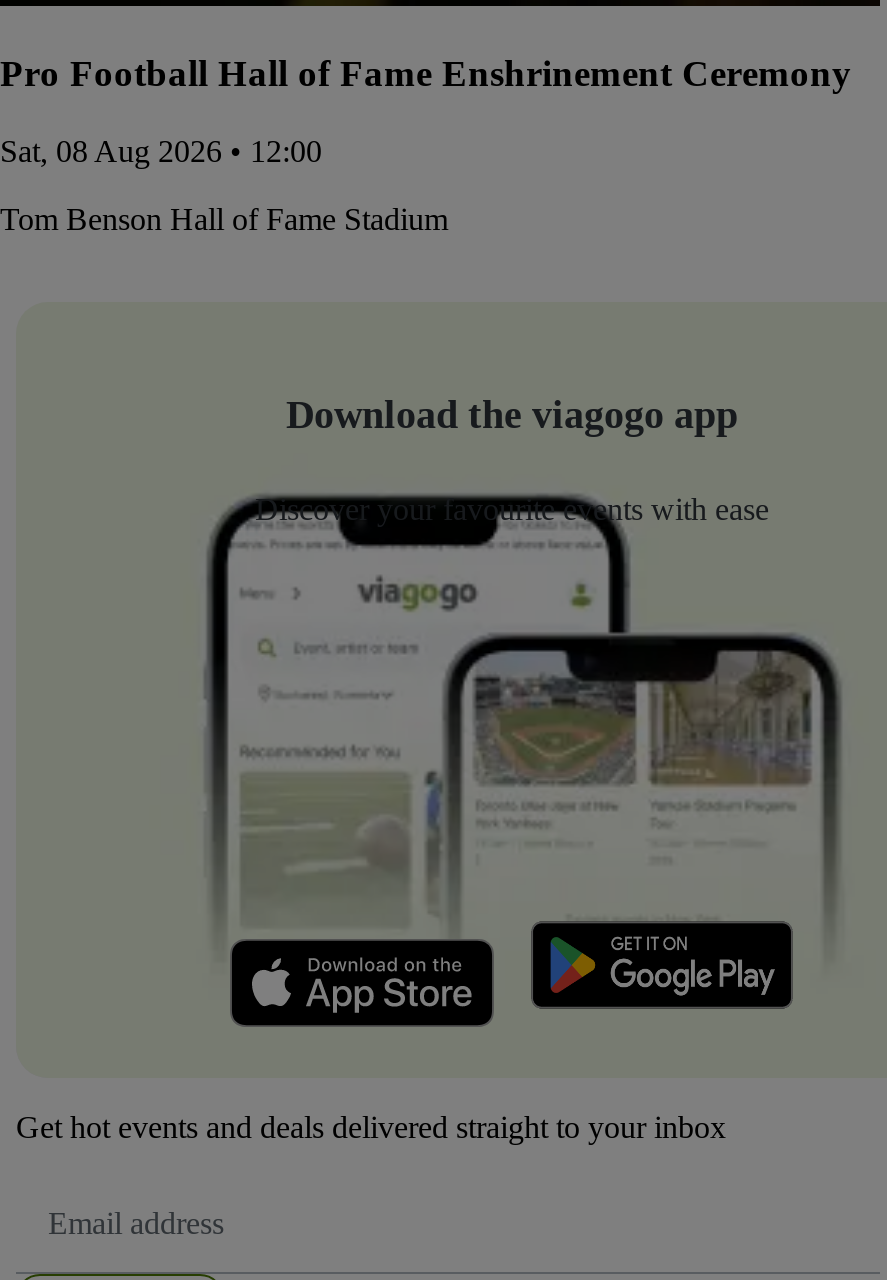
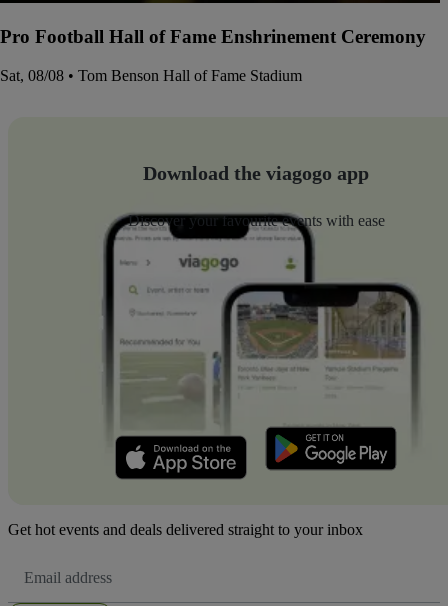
- Sat, 08 Aug 2026 • 12:00
- Tom Benson Hall of Fame Stadium
+ Sat, 08/08 • Tom Benson Hall of Fame Stadium
